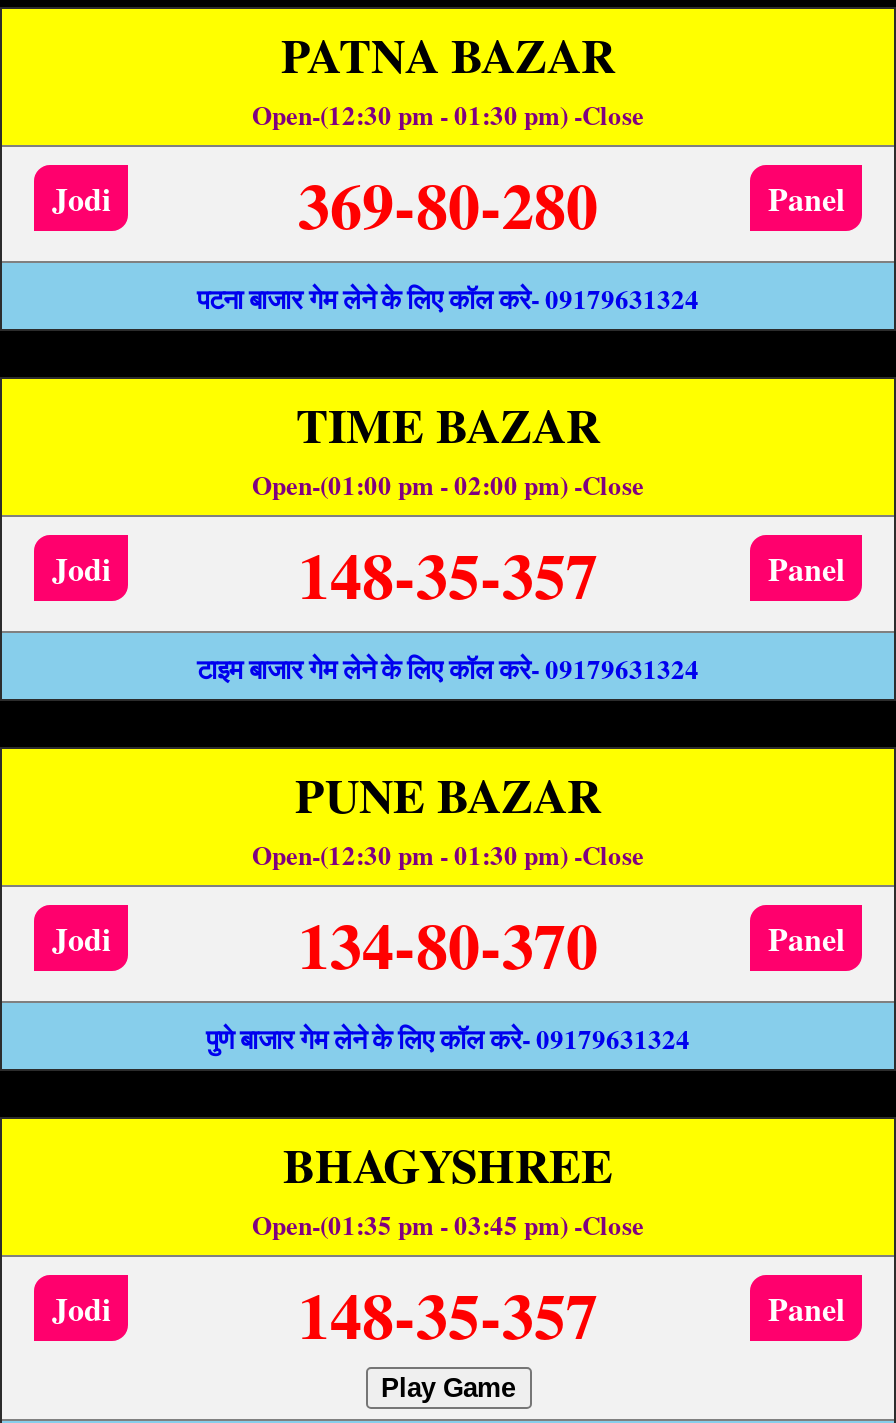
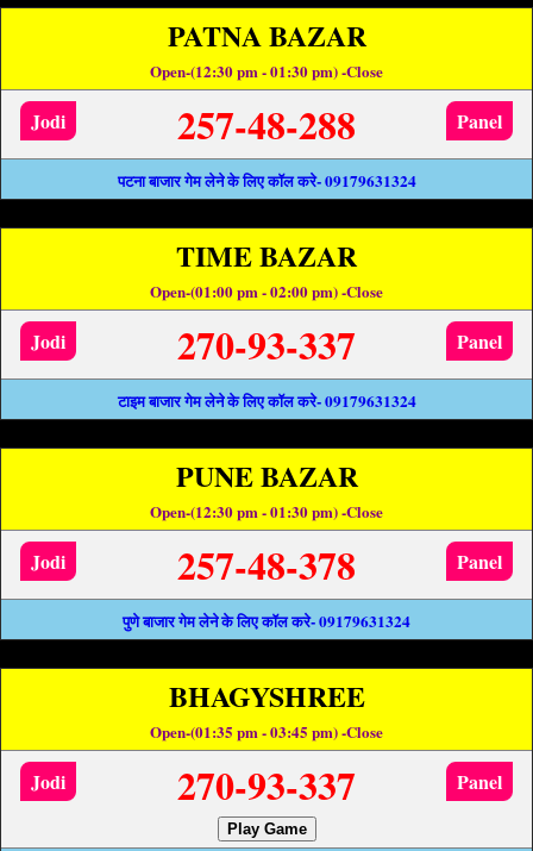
- 369-80-280
+ 257-48-288

- 148-35-357
+ 270-93-337

- 134-80-370
+ 257-48-378

- 148-35-357
+ 270-93-337
